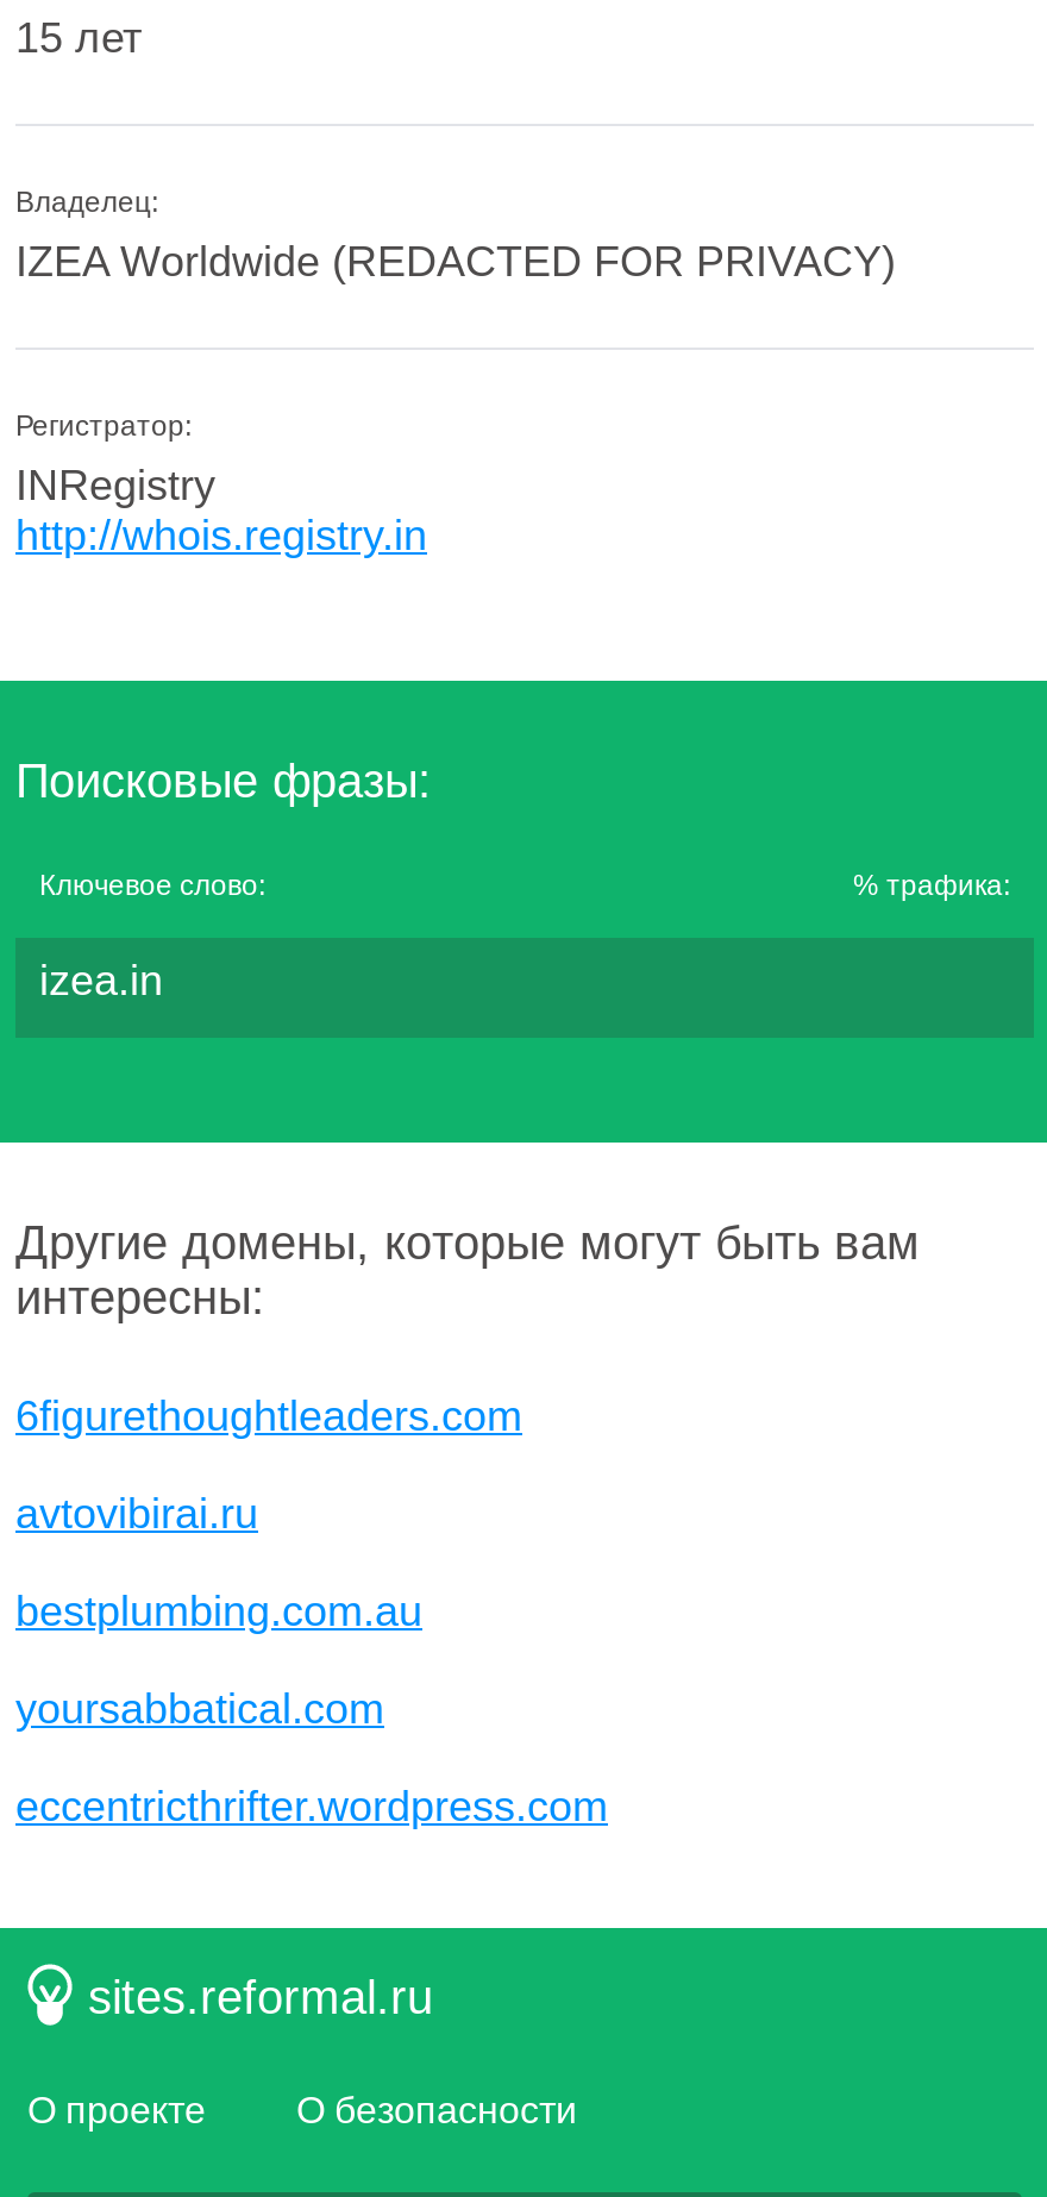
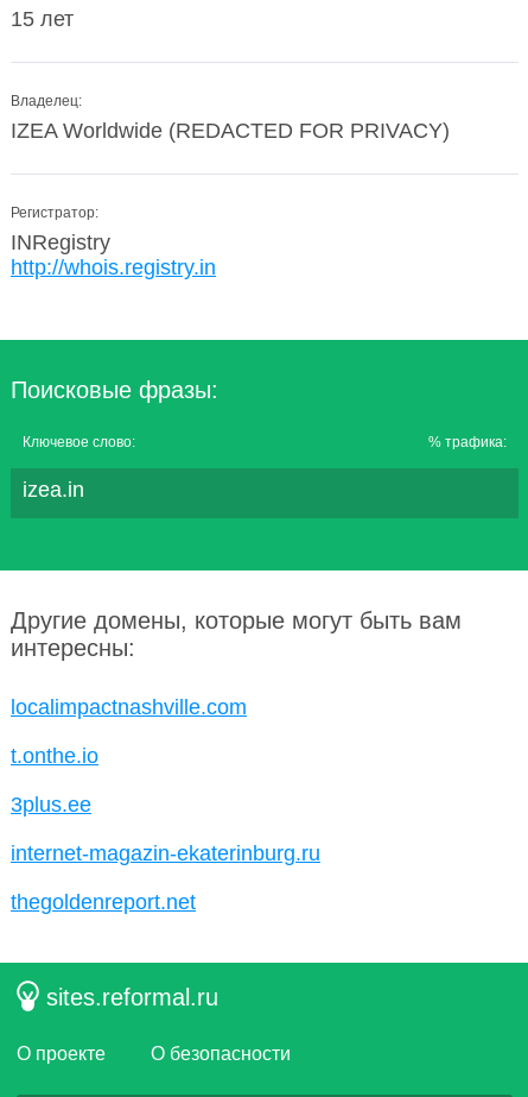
- 6figurethoughtleaders.com
+ localimpactnashville.com

- avtovibirai.ru
+ t.onthe.io

- bestplumbing.com.au
+ 3plus.ee

- yoursabbatical.com
+ internet-magazin-ekaterinburg.ru

- eccentricthrifter.wordpress.com
+ thegoldenreport.net
